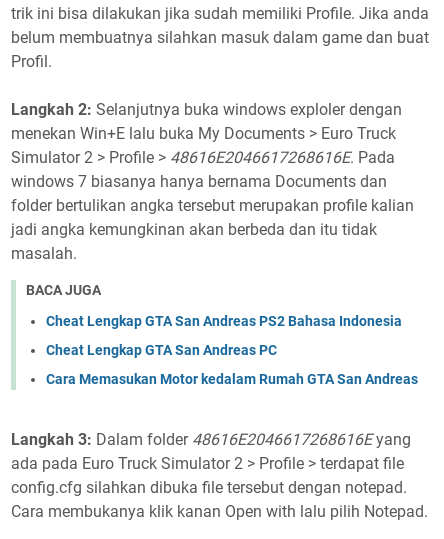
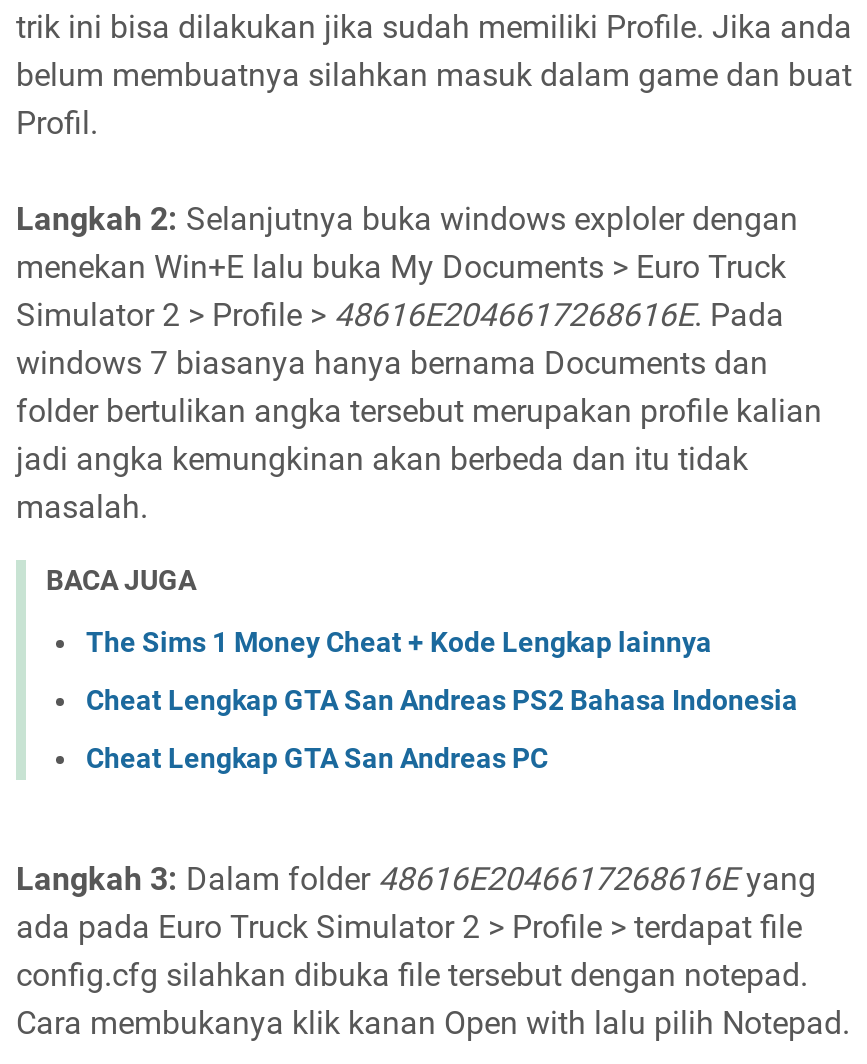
+ The Sims 1 Money Cheat + Kode Lengkap lainnya

moved down: Cheat Lengkap GTA San Andreas PS2 Bahasa Indonesia | Cheat Lengkap GTA San Andreas PC

- Cara Memasukan Motor kedalam Rumah GTA San Andreas
